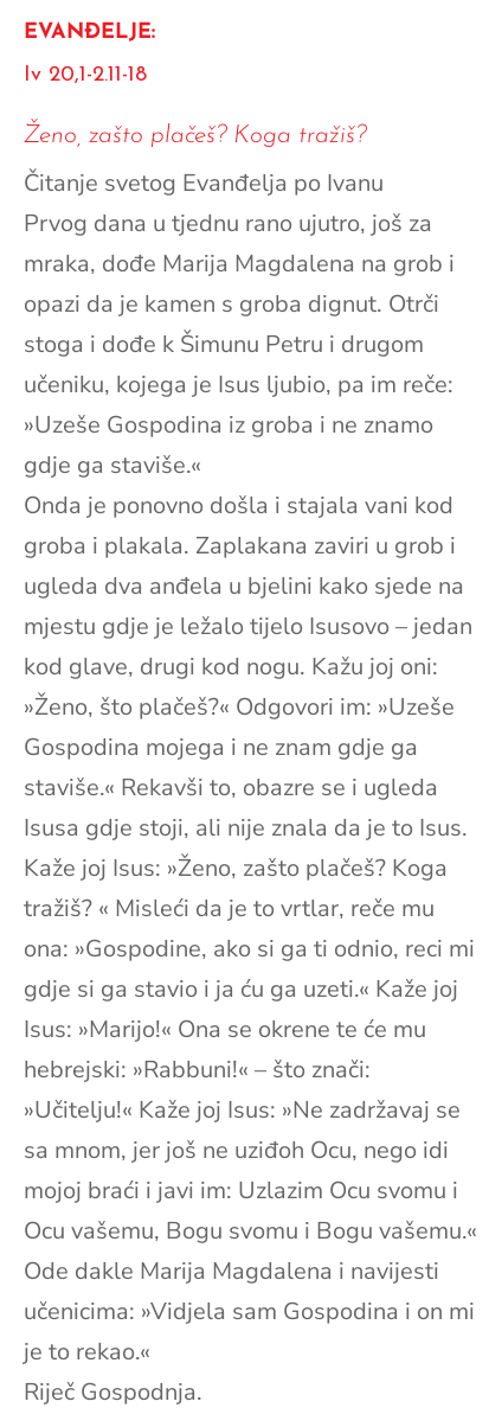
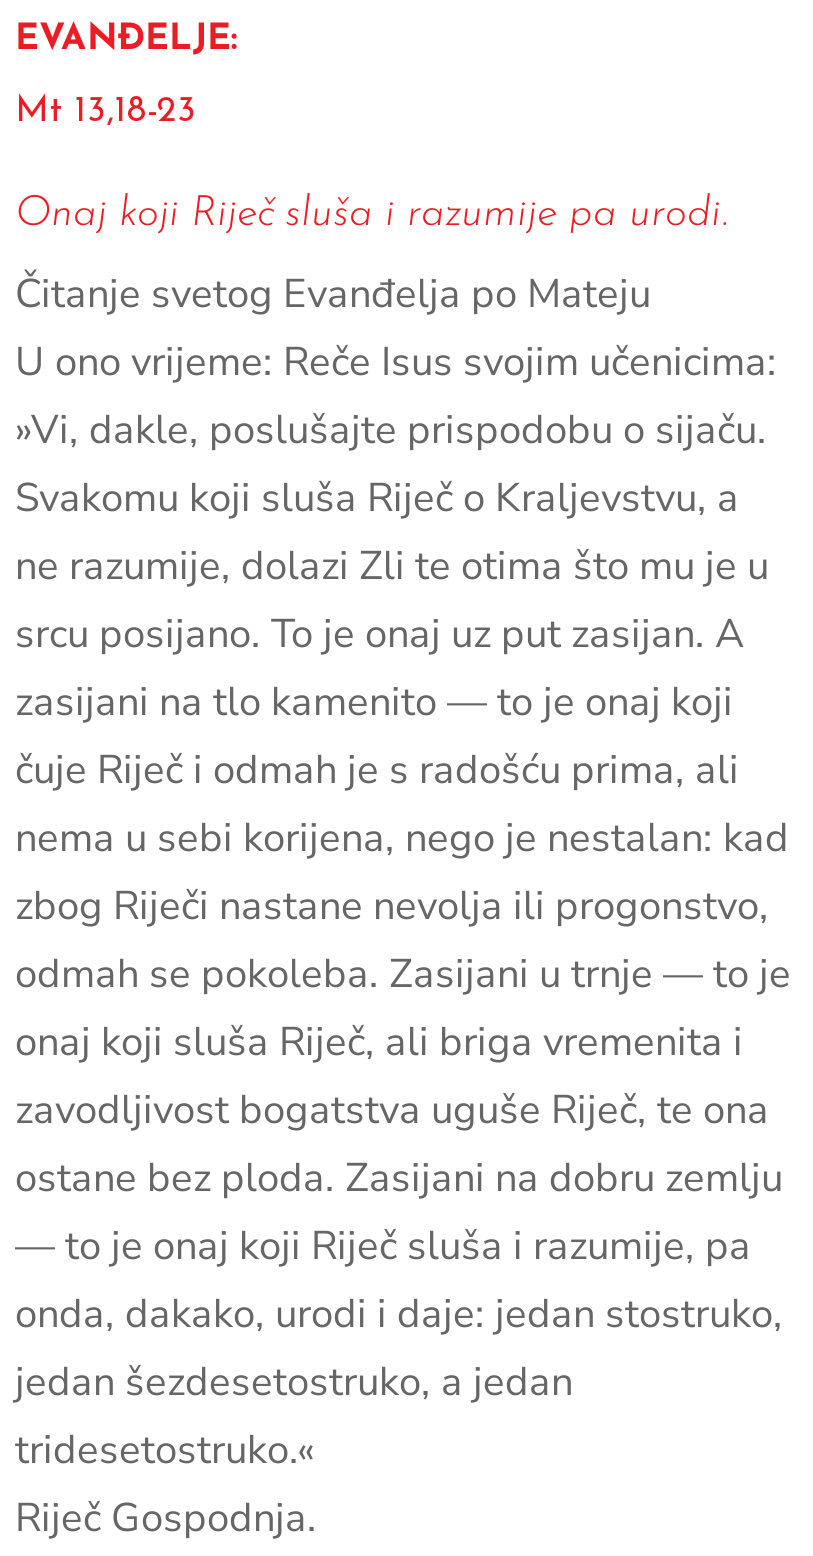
- Iv 20,1-2.11-18
+ Mt 13,18-23

- Ženo, zašto plačeš? Koga tražiš?
+ Onaj koji Riječ sluša i razumije pa urodi.

- Čitanje svetog Evanđelja po Ivanu
- Prvog dana u tjednu rano ujutro, još za
- mraka, dođe Marija Magdalena na grob i
- opazi da je kamen s groba dignut. Otrči
- stoga i dođe k Šimunu Petru i drugom
- učeniku, kojega je Isus ljubio, pa im reče:
- »Uzeše Gospodina iz groba i ne znamo
- gdje ga staviše.«
- Onda je ponovno došla i stajala vani kod
- groba i plakala. Zaplakana zaviri u grob i
- ugleda dva anđela u bjelini kako sjede na
- mjestu gdje je ležalo tijelo Isusovo – jedan
- kod glave, drugi kod nogu. Kažu joj oni:
- »Ženo, što plačeš?« Odgovori im: »Uzeše
- Gospodina mojega i ne znam gdje ga
- staviše.« Rekavši to, obazre se i ugleda
- Isusa gdje stoji, ali nije znala da je to Isus.
- Kaže joj Isus: »Ženo, zašto plačeš? Koga
- tražiš? « Misleći da je to vrtlar, reče mu
- ona: »Gospodine, ako si ga ti odnio, reci mi
- gdje si ga stavio i ja ću ga uzeti.« Kaže joj
- Isus: »Marijo!« Ona se okrene te će mu
- hebrejski: »Rabbuni!« – što znači:
- »Učitelju!« Kaže joj Isus: »Ne zadržavaj se
- sa mnom, jer još ne uziđoh Ocu, nego idi
- mojoj braći i javi im: Uzlazim Ocu svomu i
- Ocu vašemu, Bogu svomu i Bogu vašemu.«
- Ode dakle Marija Magdalena i navijesti
- učenicima: »Vidjela sam Gospodina i on mi
- je to rekao.«
+ Čitanje svetog Evanđelja po Mateju
+ U ono vrijeme: Reče Isus svojim učenicima:
+ »Vi, dakle, poslušajte prispodobu o sijaču.
+ Svakomu koji sluša Riječ o Kraljevstvu, a
+ ne razumije, dolazi Zli te otima što mu je u
+ srcu posijano. To je onaj uz put zasijan. A
+ zasijani na tlo kamenito — to je onaj koji
+ čuje Riječ i odmah je s radošću prima, ali
+ nema u sebi korijena, nego je nestalan: kad
+ zbog Riječi nastane nevolja ili progonstvo,
+ odmah se pokoleba. Zasijani u trnje — to je
+ onaj koji sluša Riječ, ali briga vremenita i
+ zavodljivost bogatstva uguše Riječ, te ona
+ ostane bez ploda. Zasijani na dobru zemlju
+ — to je onaj koji Riječ sluša i razumije, pa
+ onda, dakako, urodi i daje: jedan stostruko,
+ jedan šezdesetostruko, a jedan
+ tridesetostruko.«
